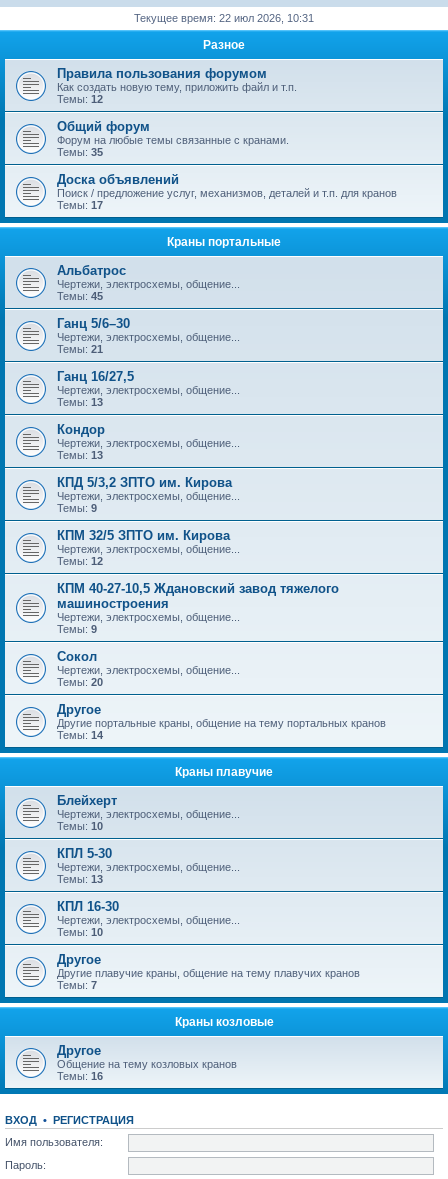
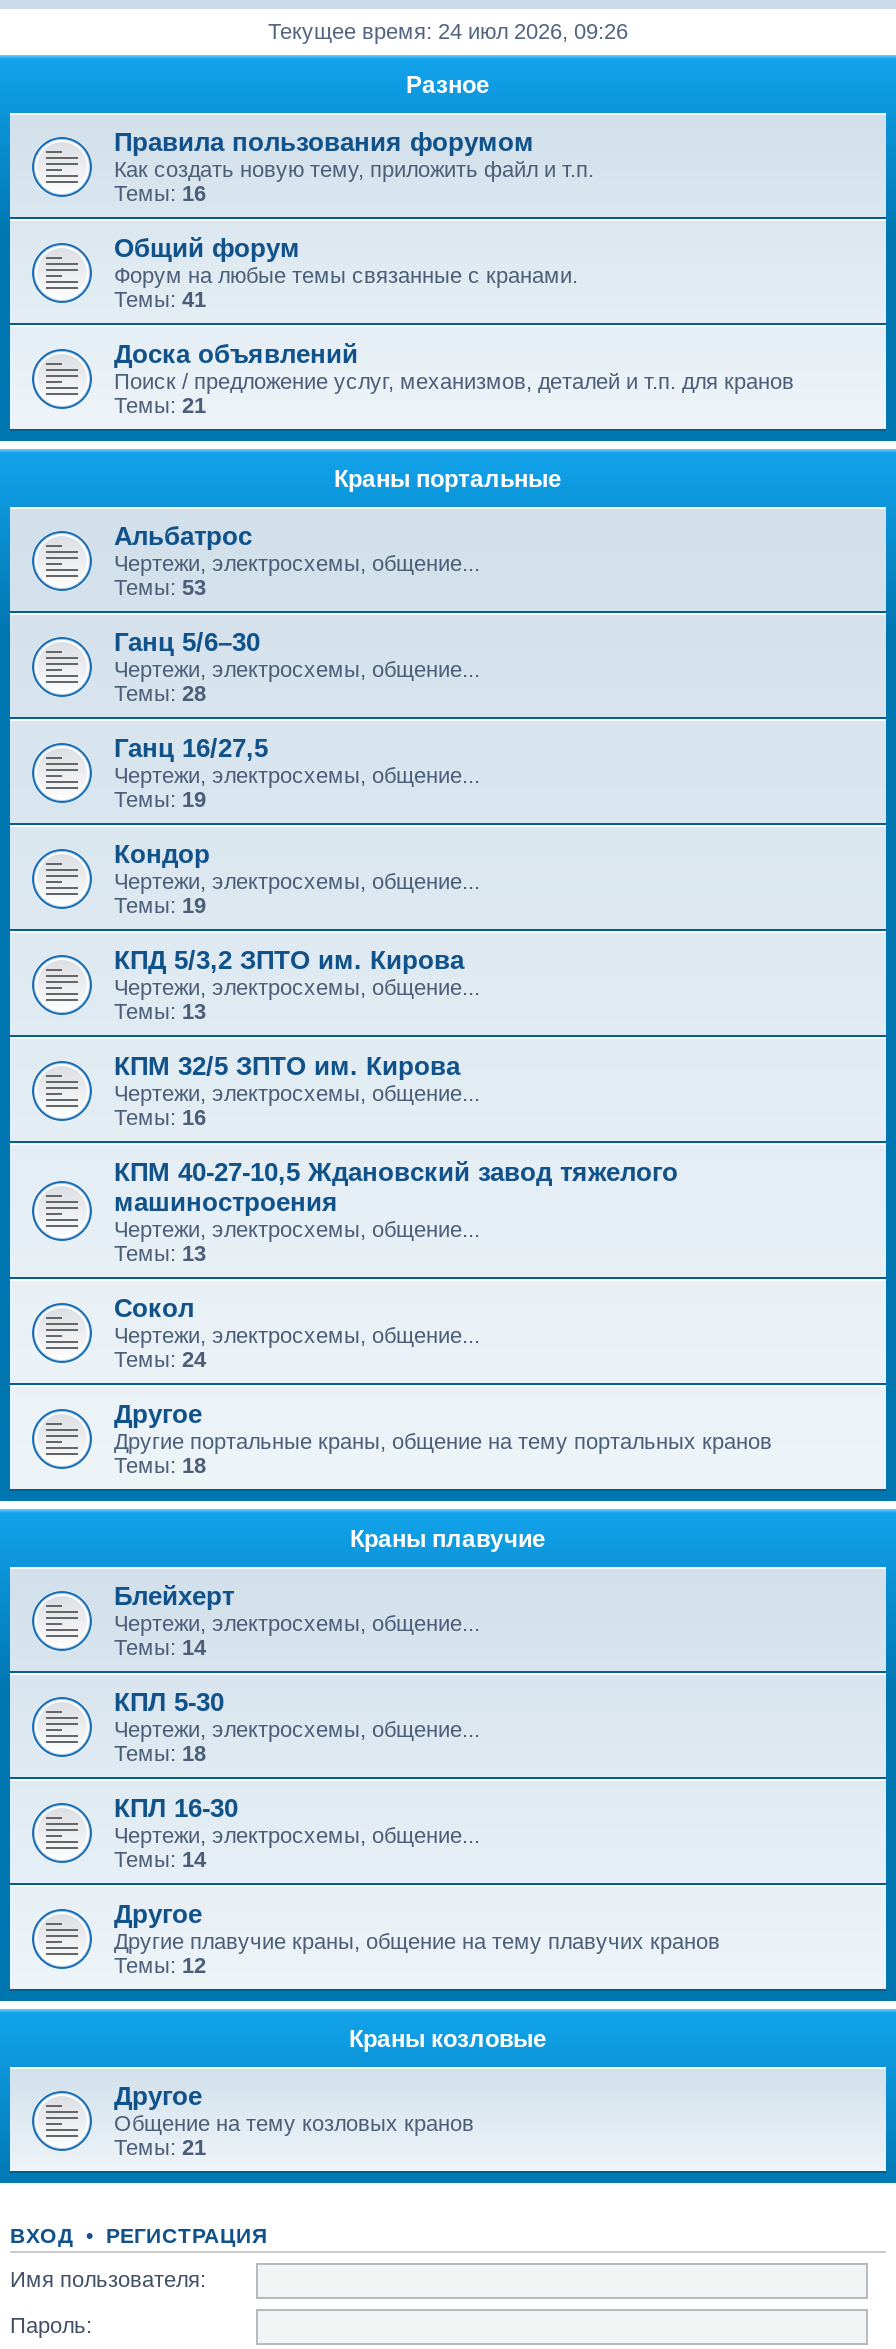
- Текущее время: 22 июл 2026, 10:31
+ Текущее время: 24 июл 2026, 09:26

- Темы: 12
+ Темы: 16

- Темы: 35
+ Темы: 41

- Темы: 17
+ Темы: 21

- Темы: 45
+ Темы: 53

- Темы: 21
+ Темы: 28

- Темы: 13
+ Темы: 19

- Темы: 13
+ Темы: 19

- Темы: 9
+ Темы: 13

- Темы: 12
+ Темы: 16

- Темы: 9
+ Темы: 13

- Темы: 20
+ Темы: 24

- Темы: 14
+ Темы: 18

- Темы: 10
+ Темы: 14

- Темы: 13
+ Темы: 18

- Темы: 10
+ Темы: 14

- Темы: 7
+ Темы: 12

- Темы: 16
+ Темы: 21
